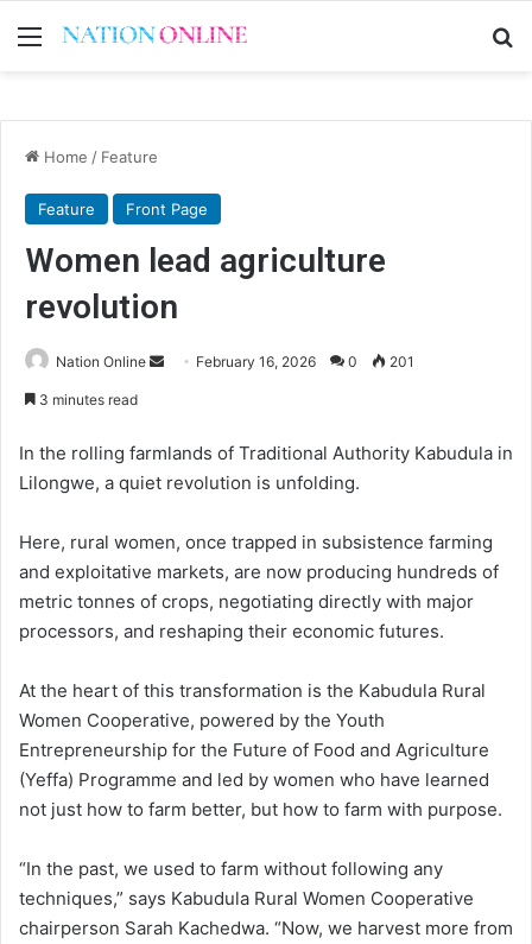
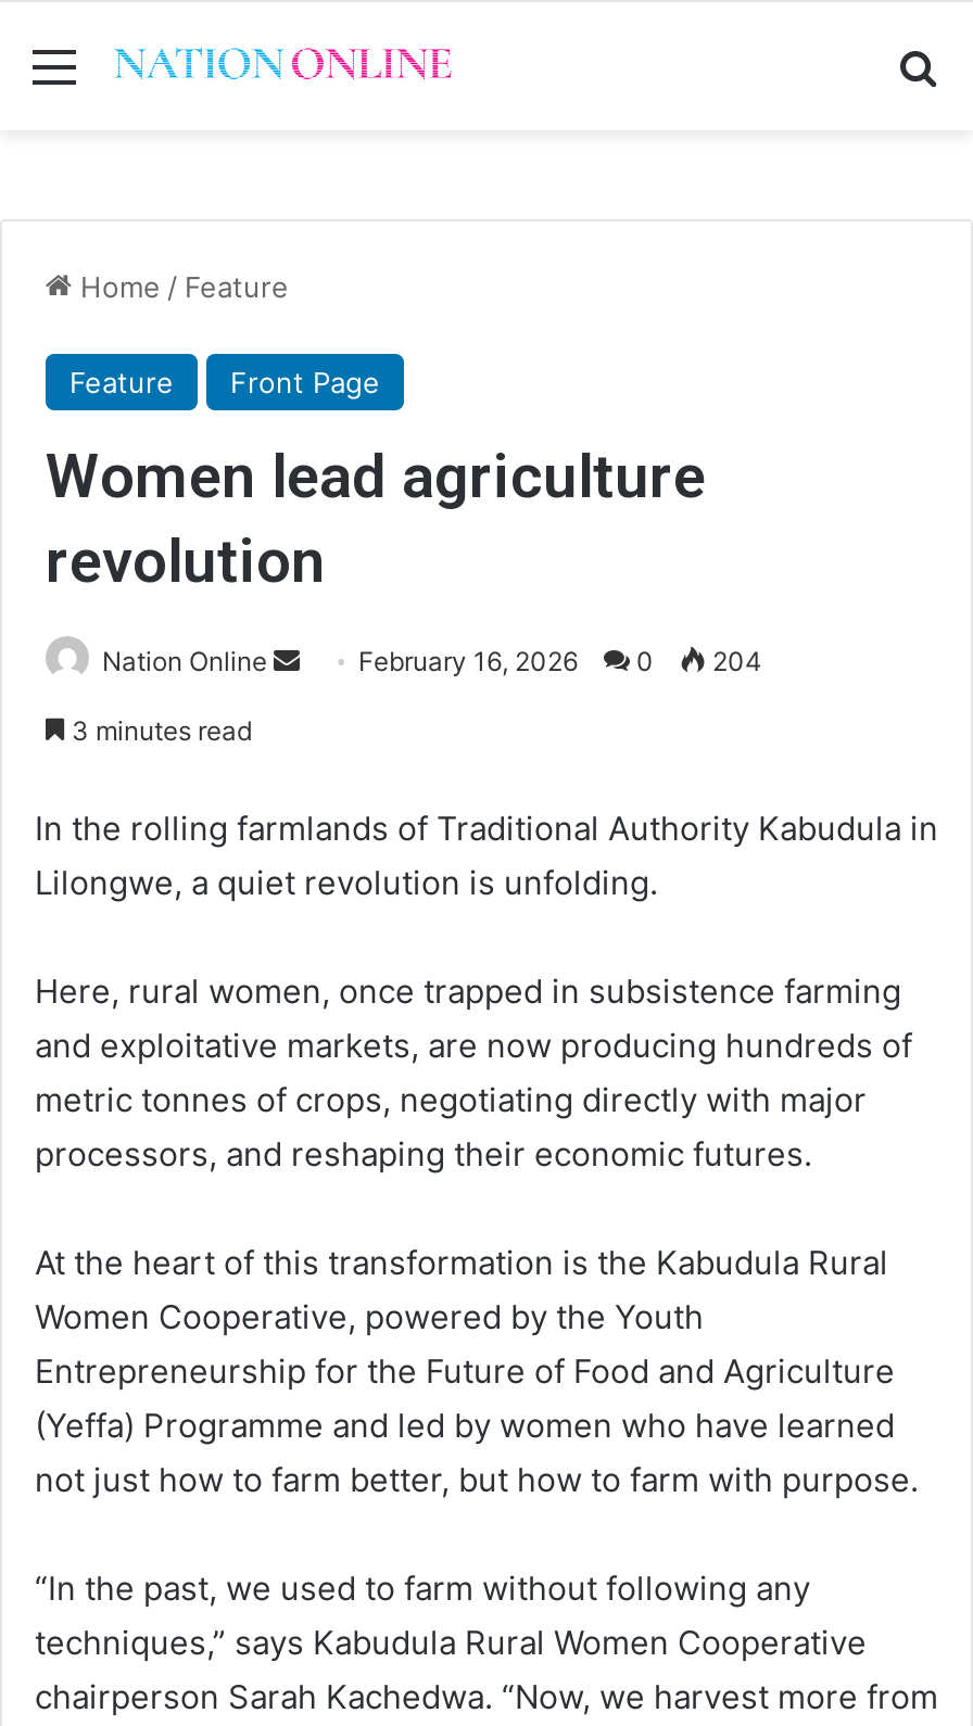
- 201
+ 204
